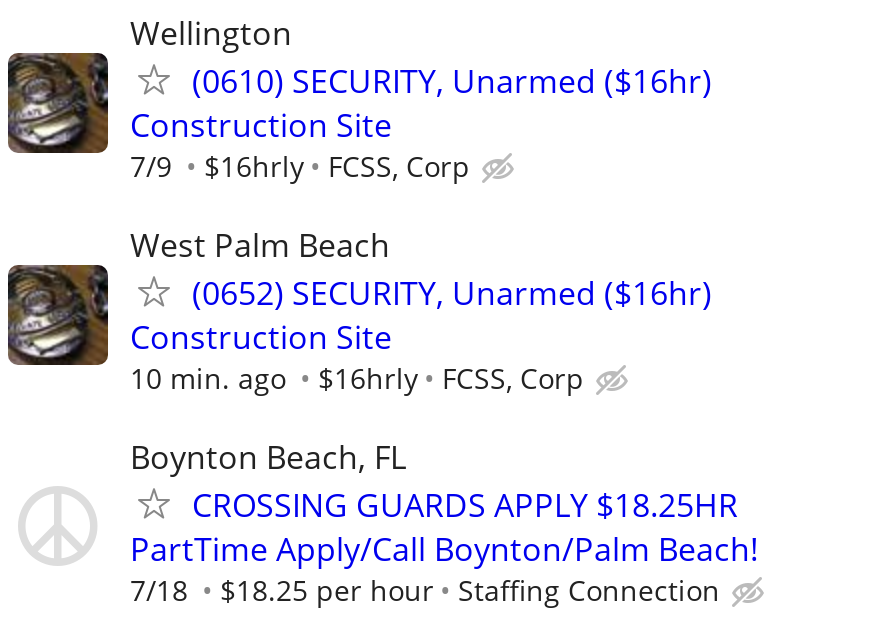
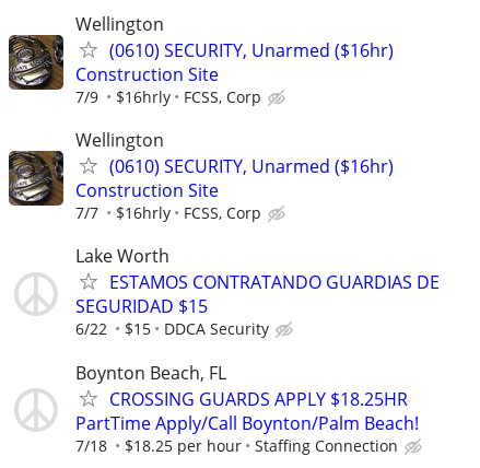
- West Palm Beach
- (0652) SECURITY, Unarmed ($16hr)
+ Wellington
+ (0610) SECURITY, Unarmed ($16hr)

- 10 min. ago $16hrly FCSS, Corp
+ 7/7 $16hrly FCSS, Corp

+ Lake Worth
+ ESTAMOS CONTRATANDO GUARDIAS DE
+ SEGURIDAD $15
+ 6/22
+ $15
+ DDCA Security
